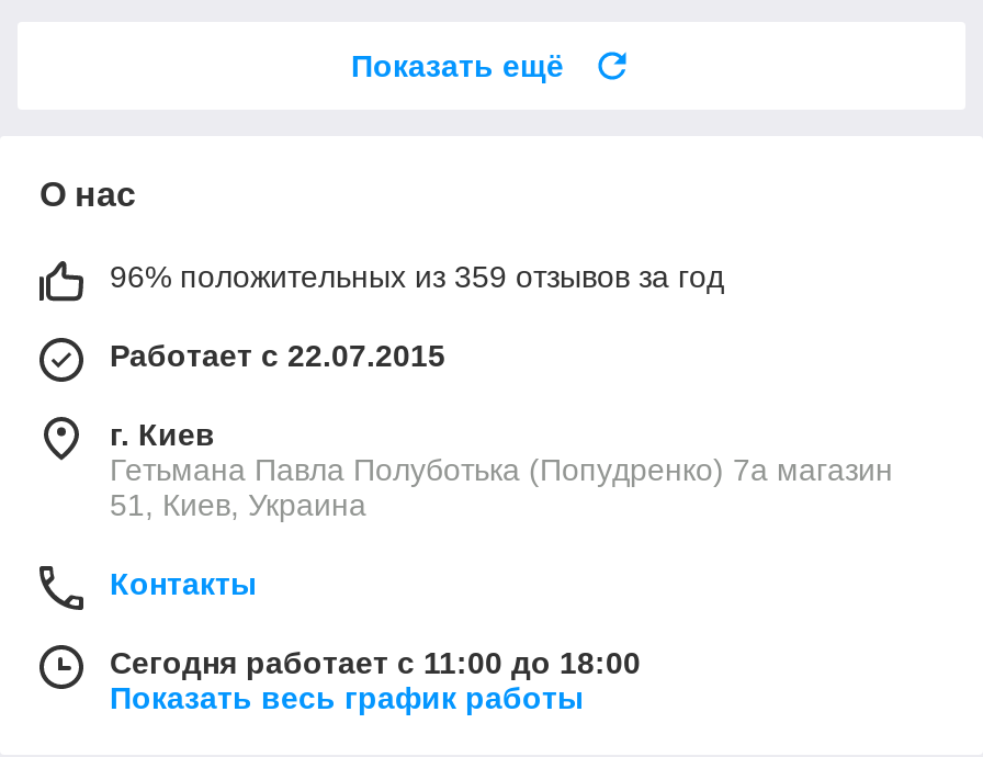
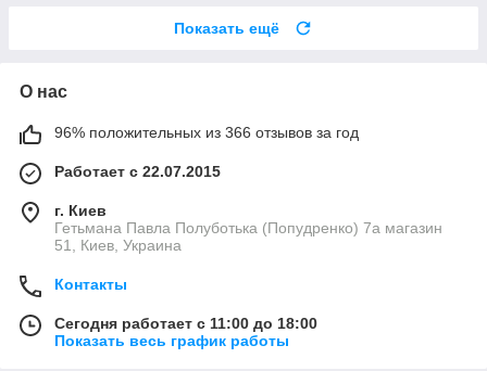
- 96% положительных из 359 отзывов за год
+ 96% положительных из 366 отзывов за год
